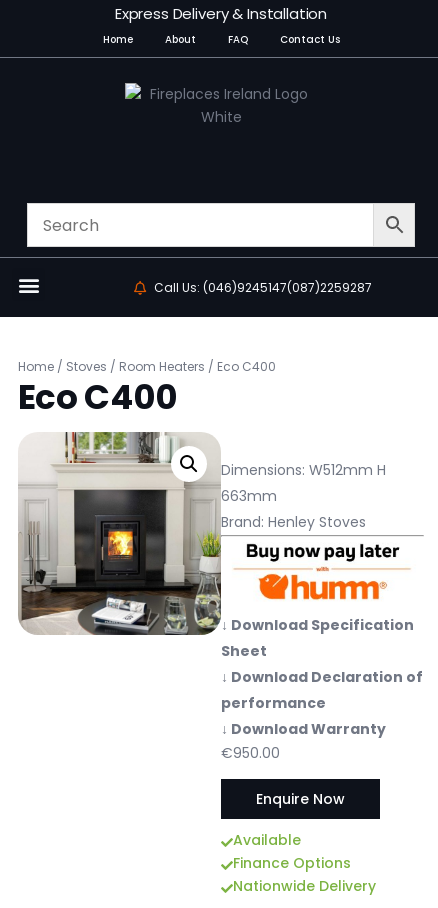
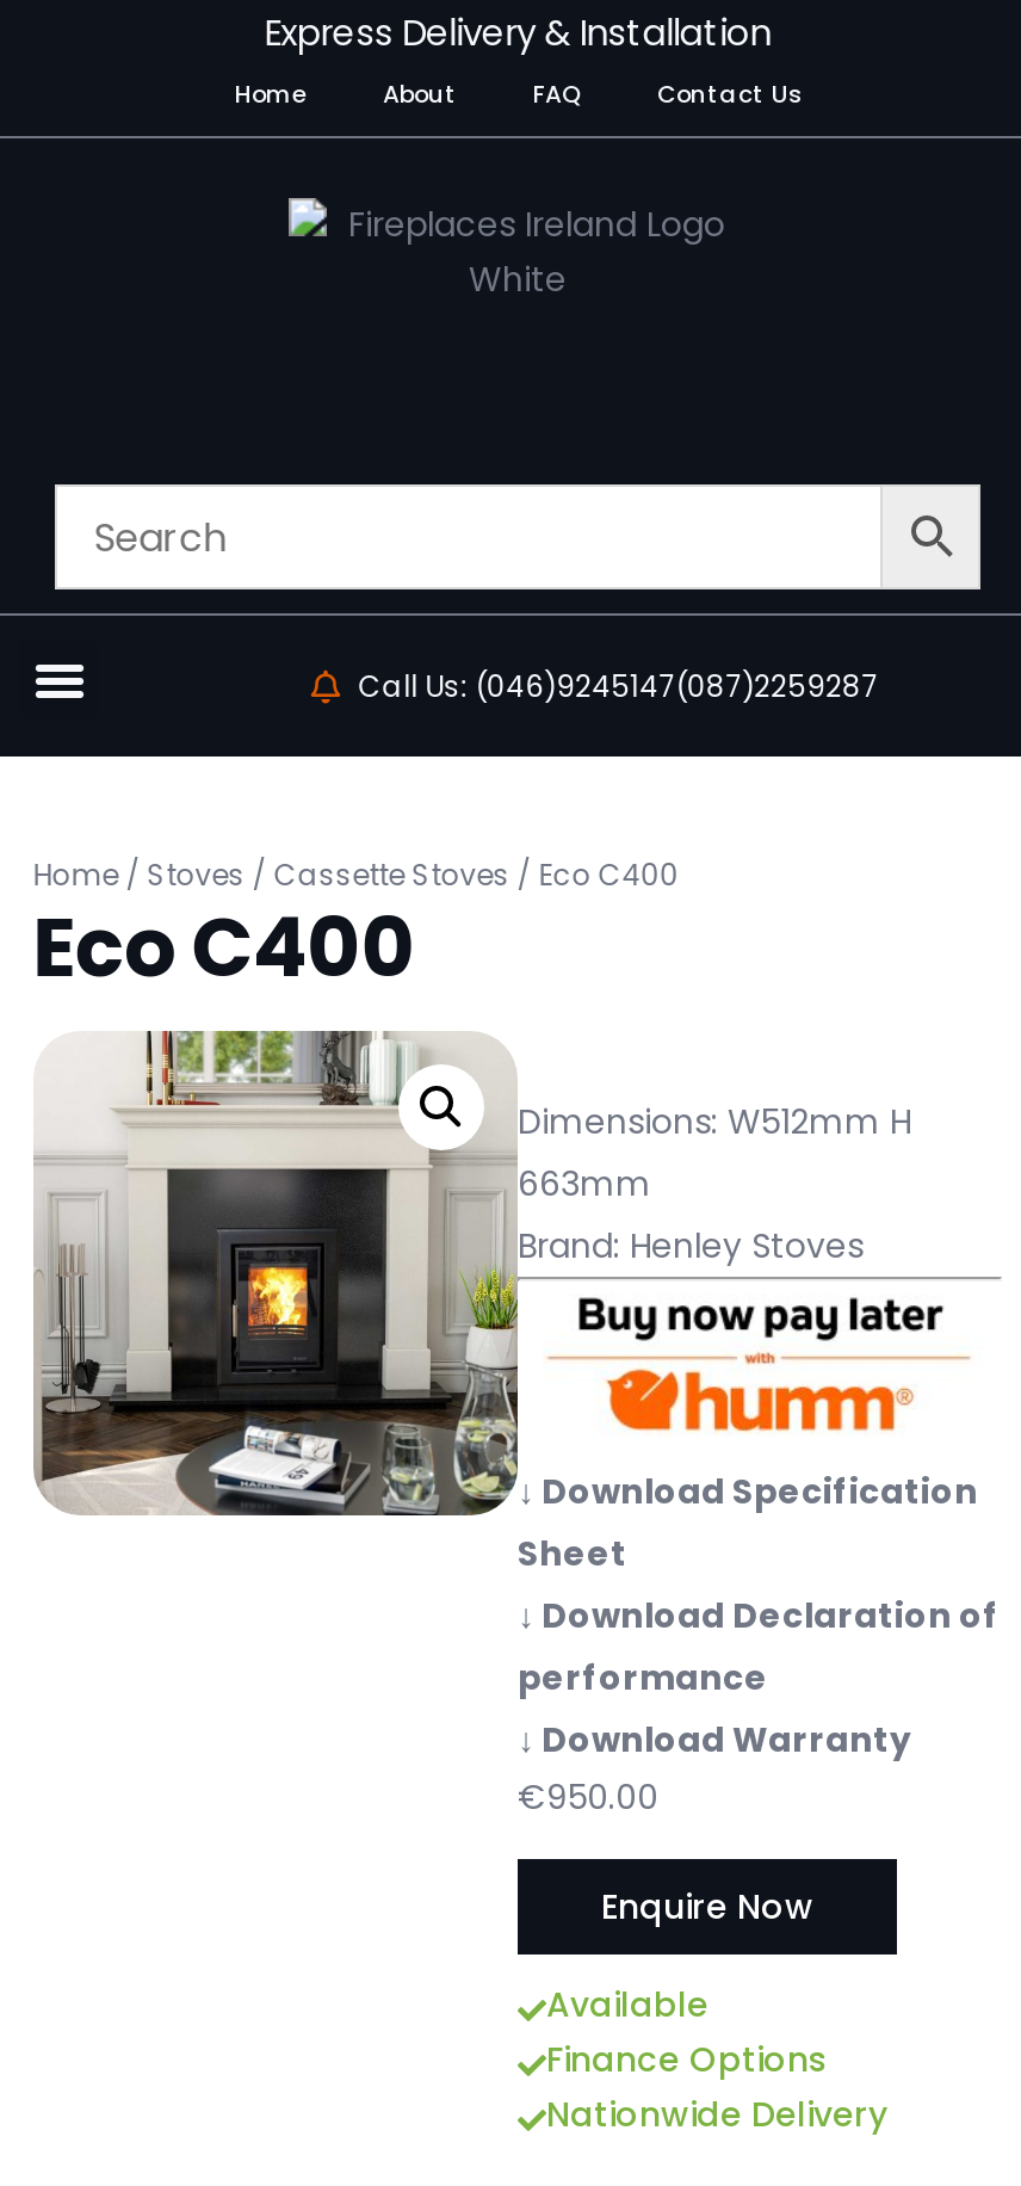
- Home / Stoves / Room Heaters / Eco C400
+ Home / Stoves / Cassette Stoves / Eco C400
